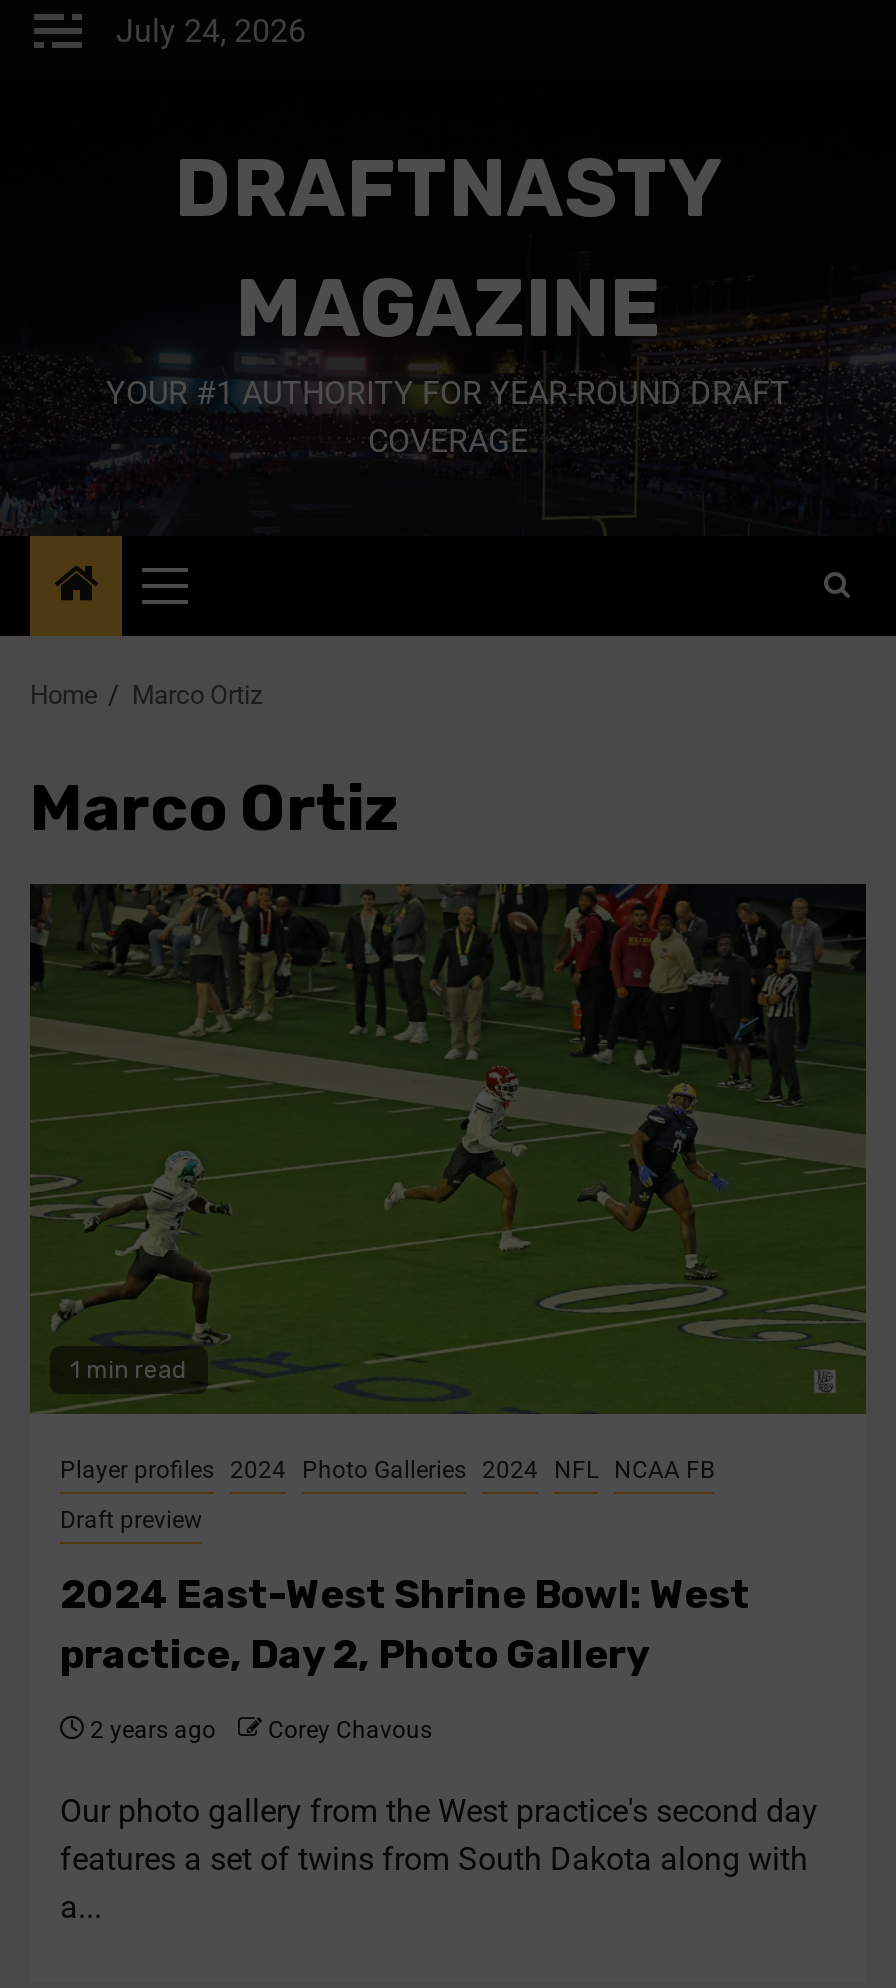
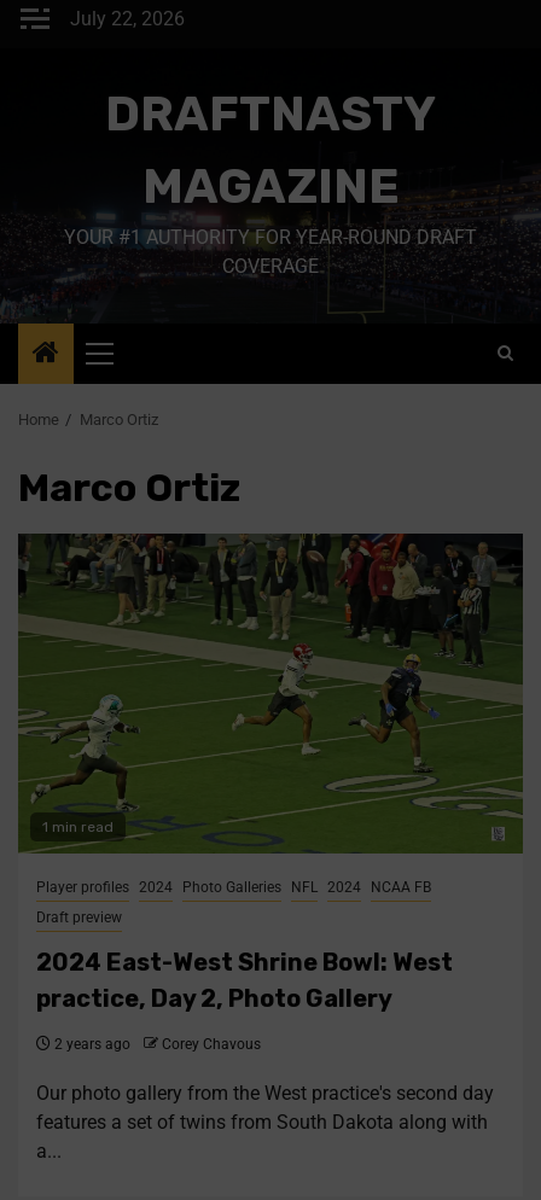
- July 24, 2026
+ July 22, 2026

- Player profiles 2024 Photo Galleries 2024 NFL NCAA FB
+ Player profiles 2024 Photo Galleries NFL 2024 NCAA FB
